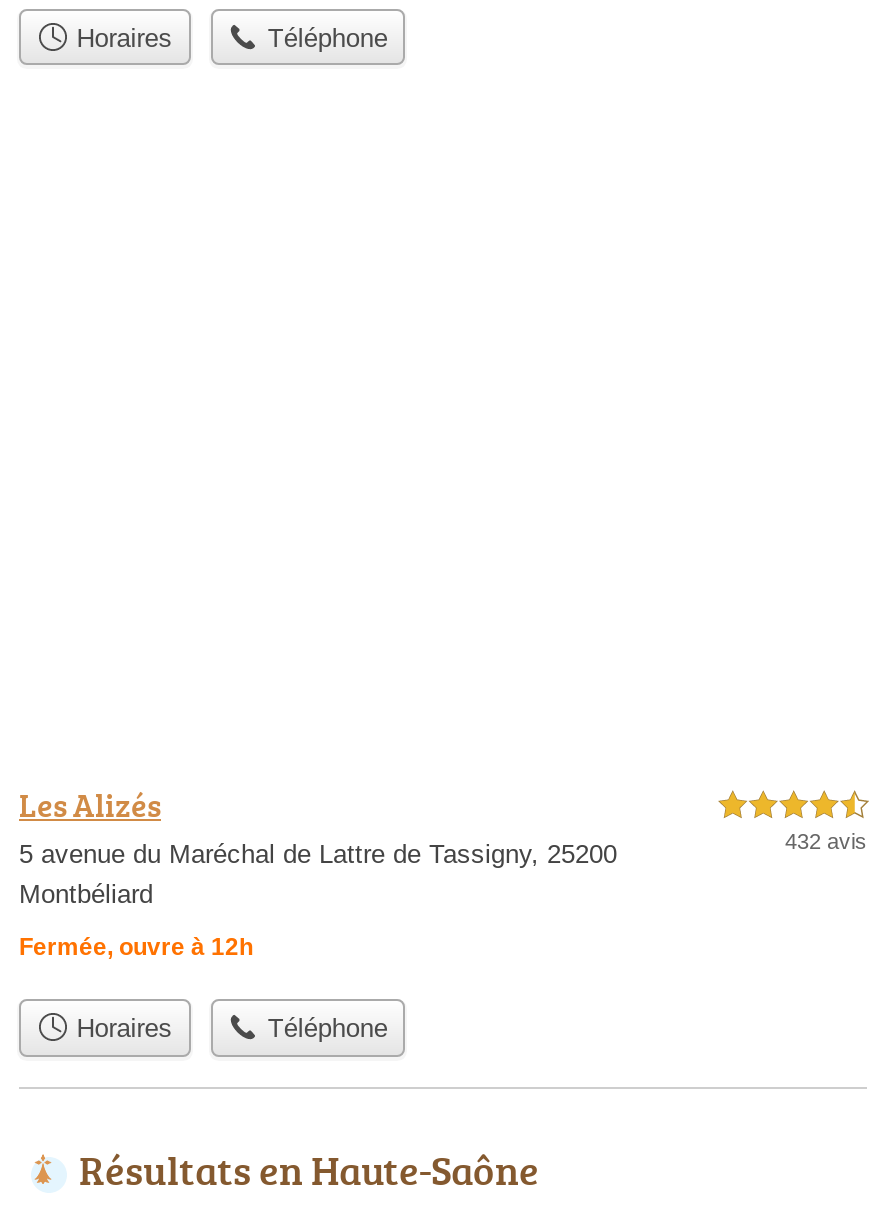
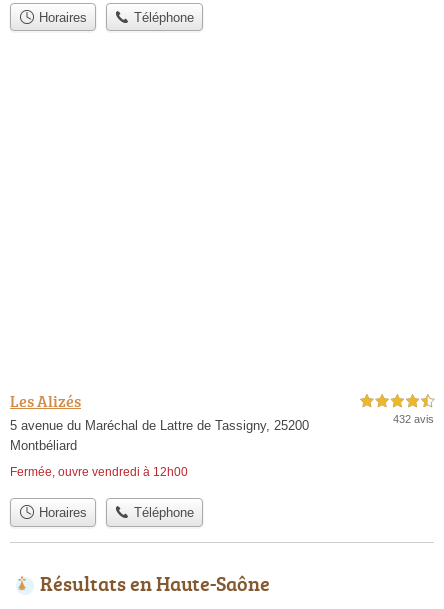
- Fermée, ouvre à 12h
+ Fermée, ouvre vendredi à 12h00
